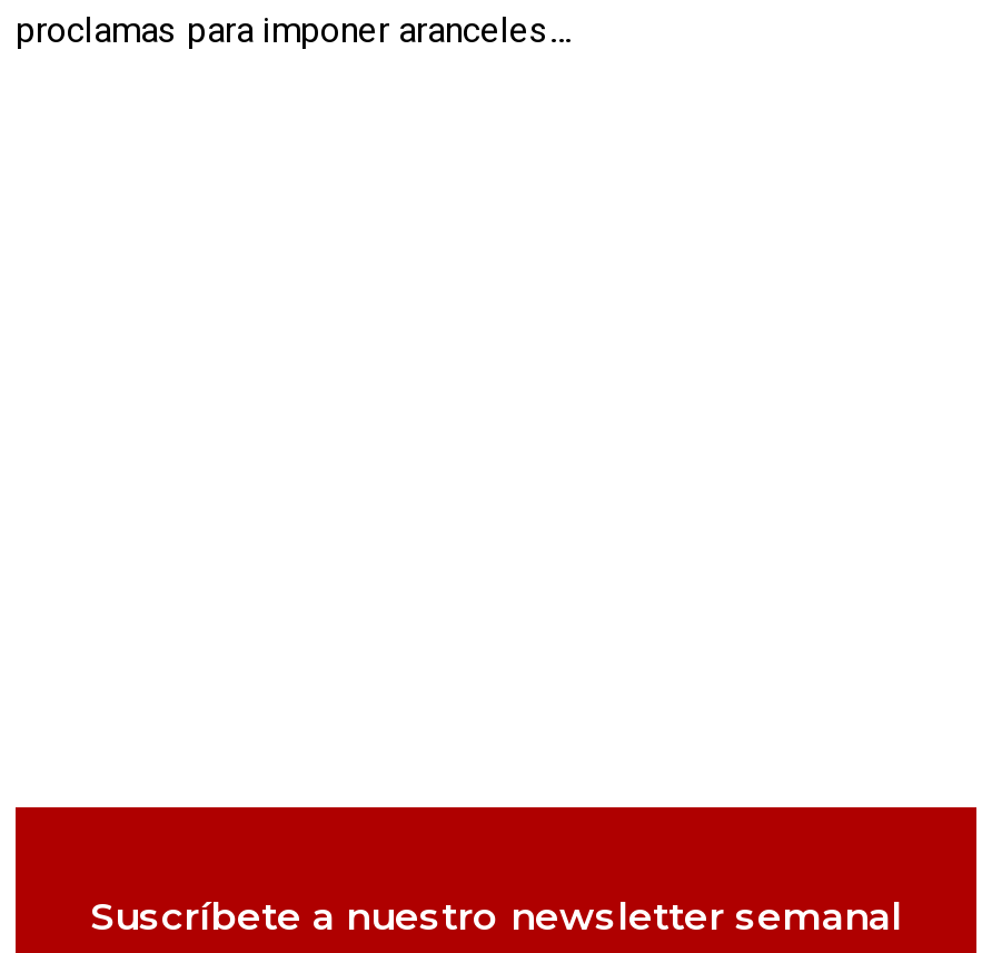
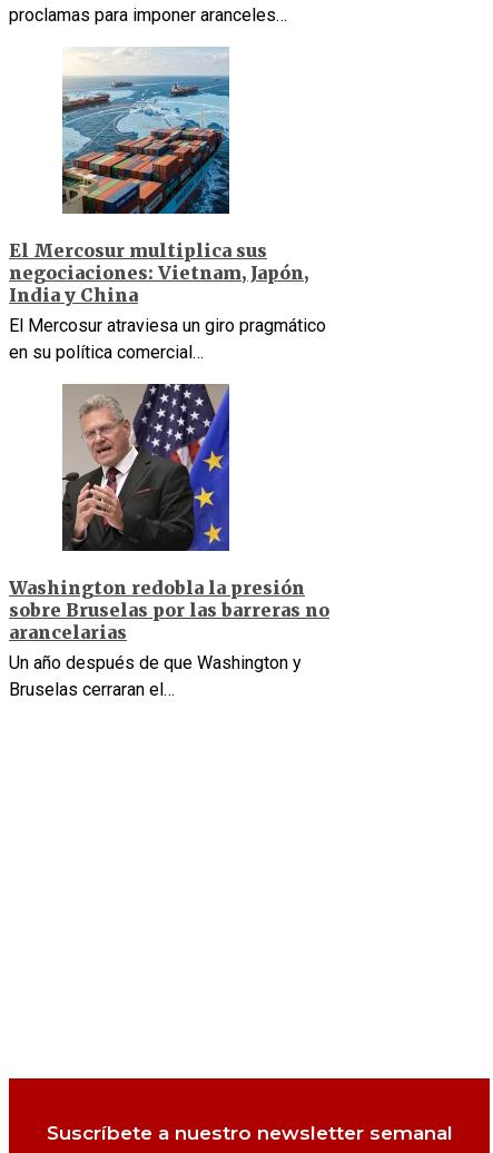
+ [image]
+ El Mercosur multiplica sus
+ negociaciones: Vietnam, Japón,
+ India y China
+ El Mercosur atraviesa un giro pragmático
+ en su política comercial…

+ [image]
+ Washington redobla la presión
+ sobre Bruselas por las barreras no
+ arancelarias
+ Un año después de que Washington y
+ Bruselas cerraran el…
